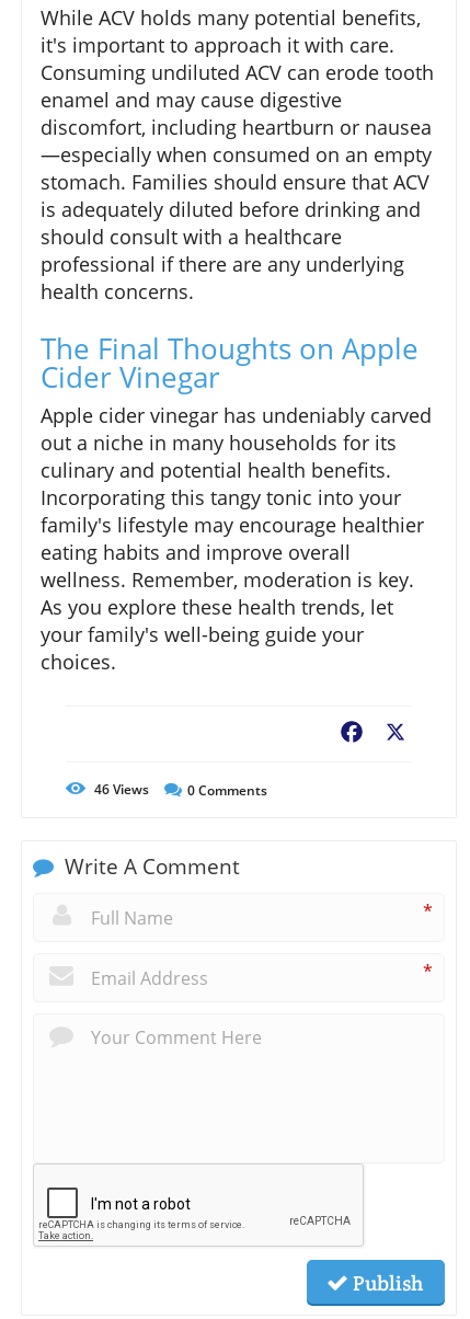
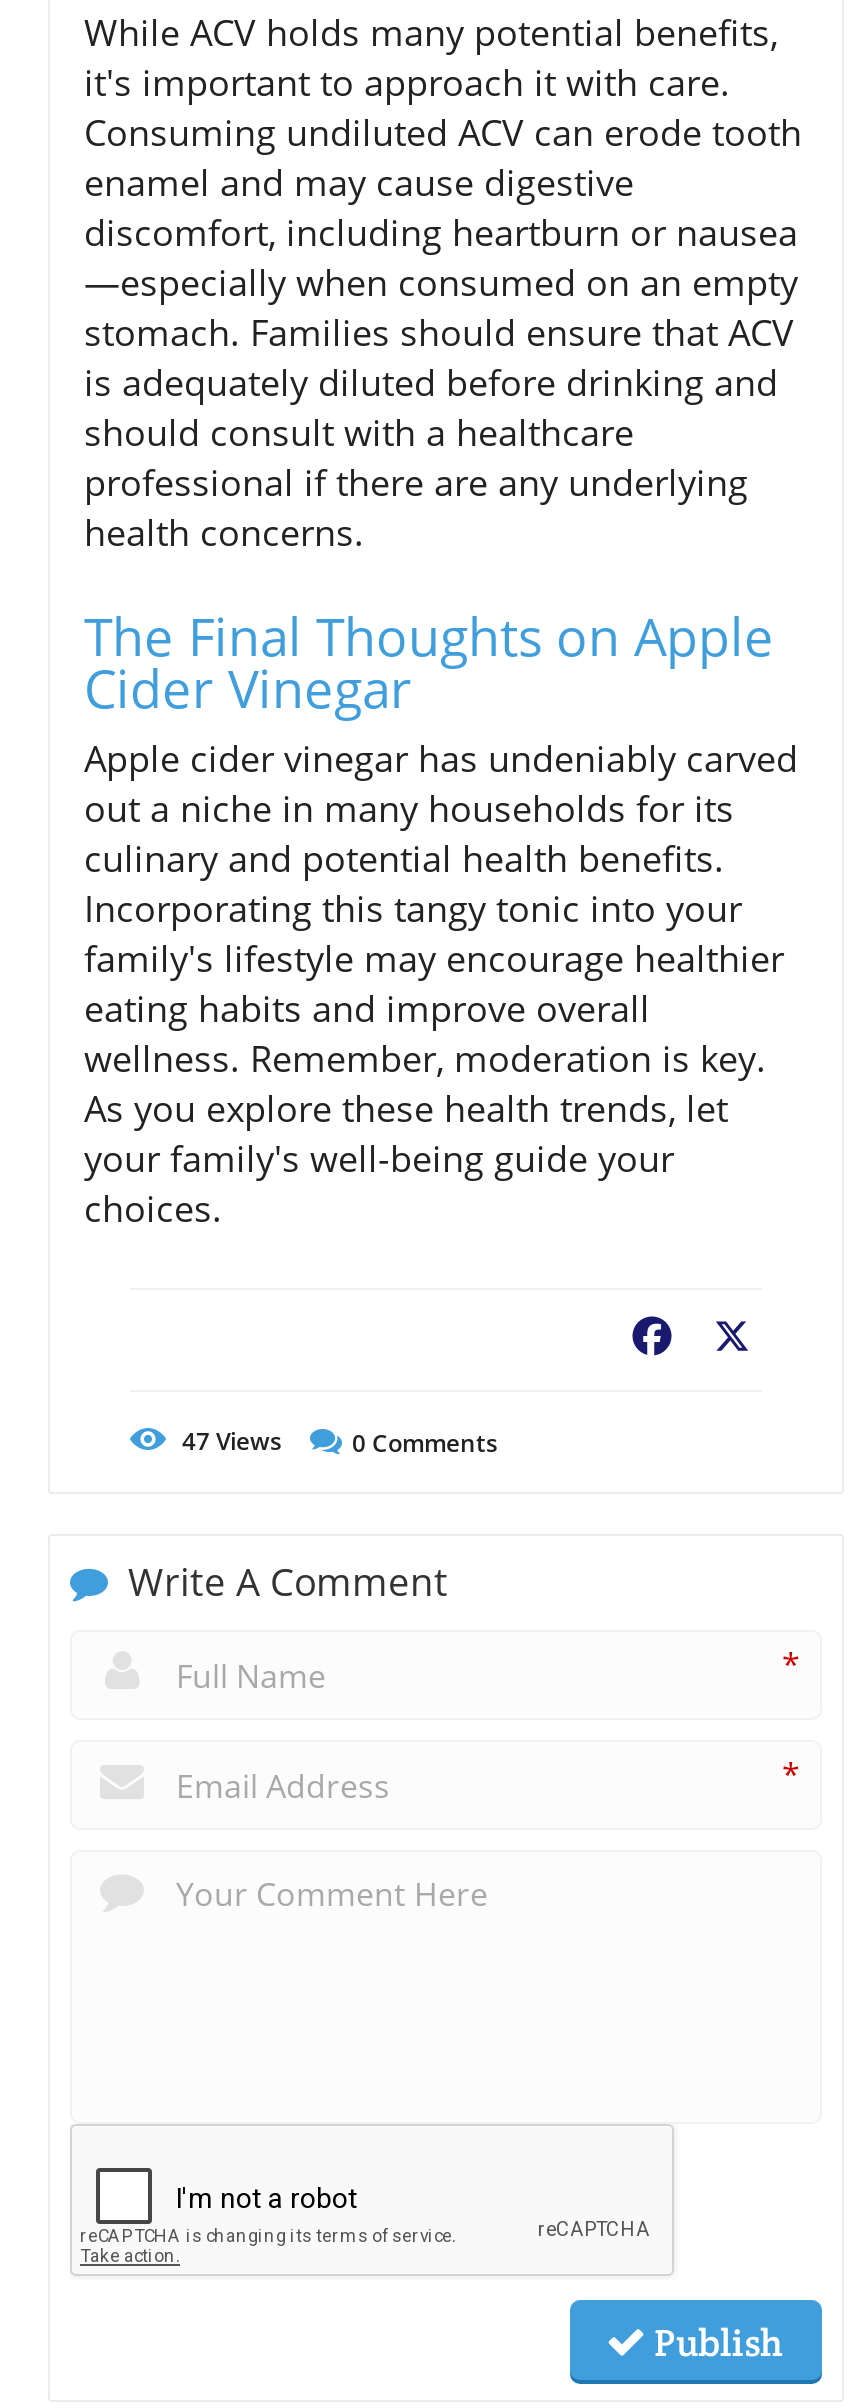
- 46 Views
+ 47 Views
